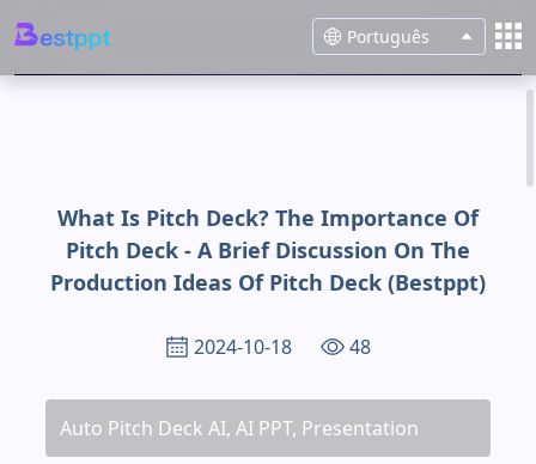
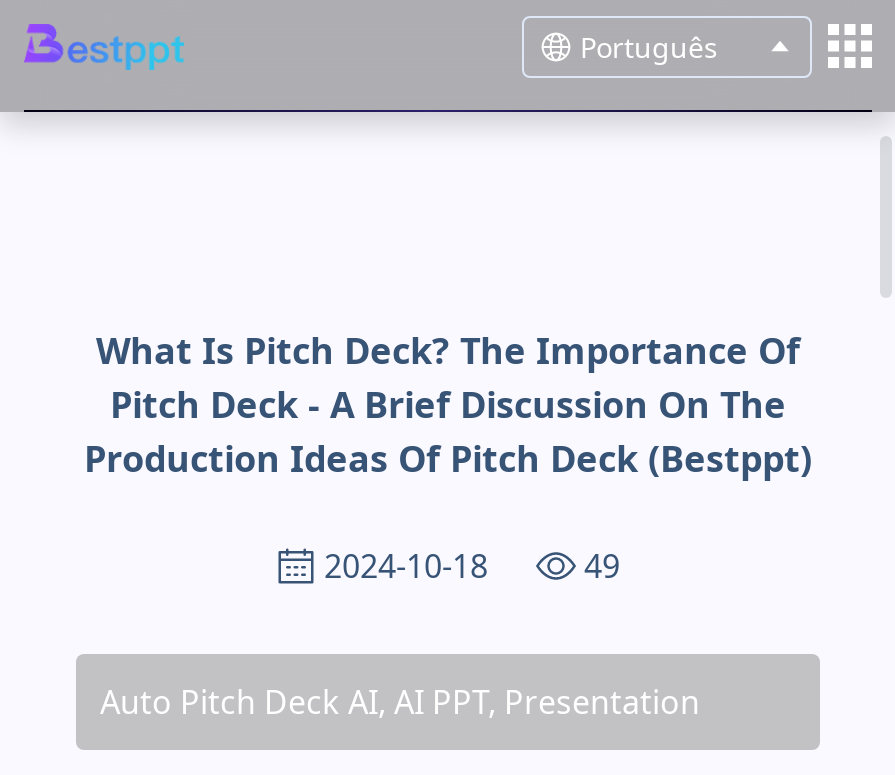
- 48
+ 49
